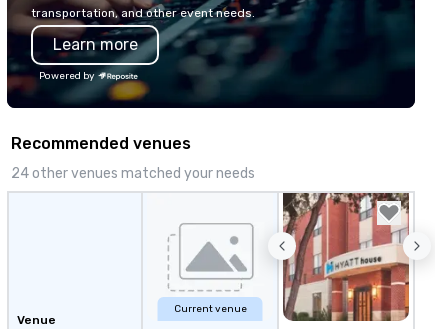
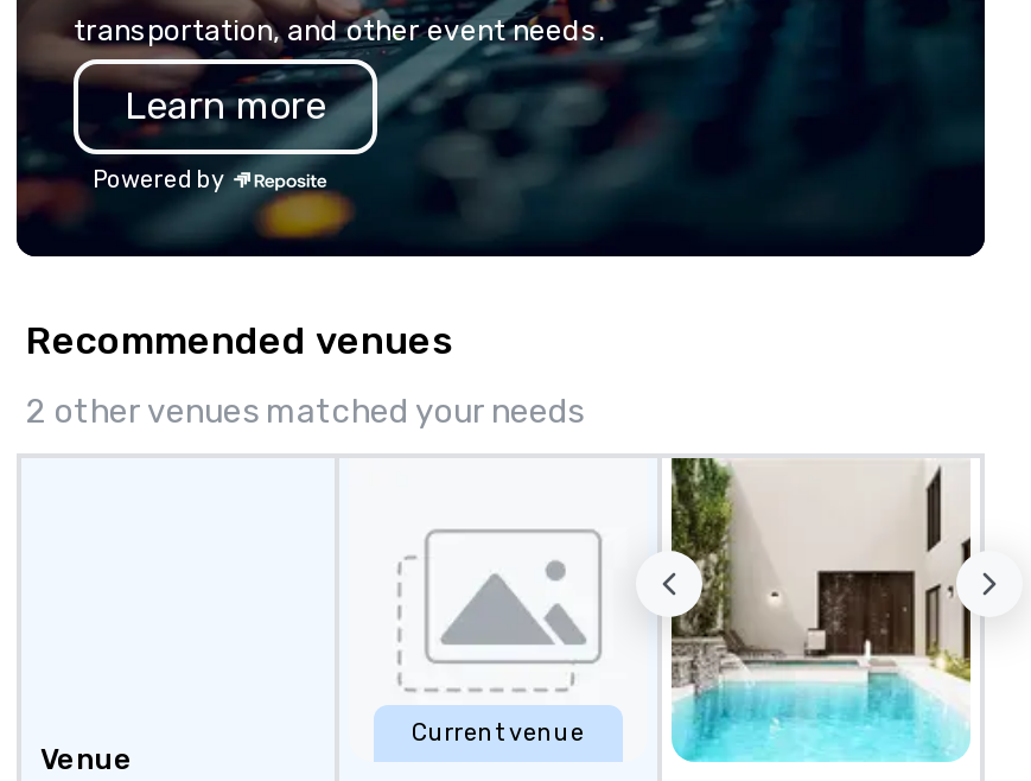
- 24 other venues matched your needs
+ 2 other venues matched your needs

- [image]
+ [image]
